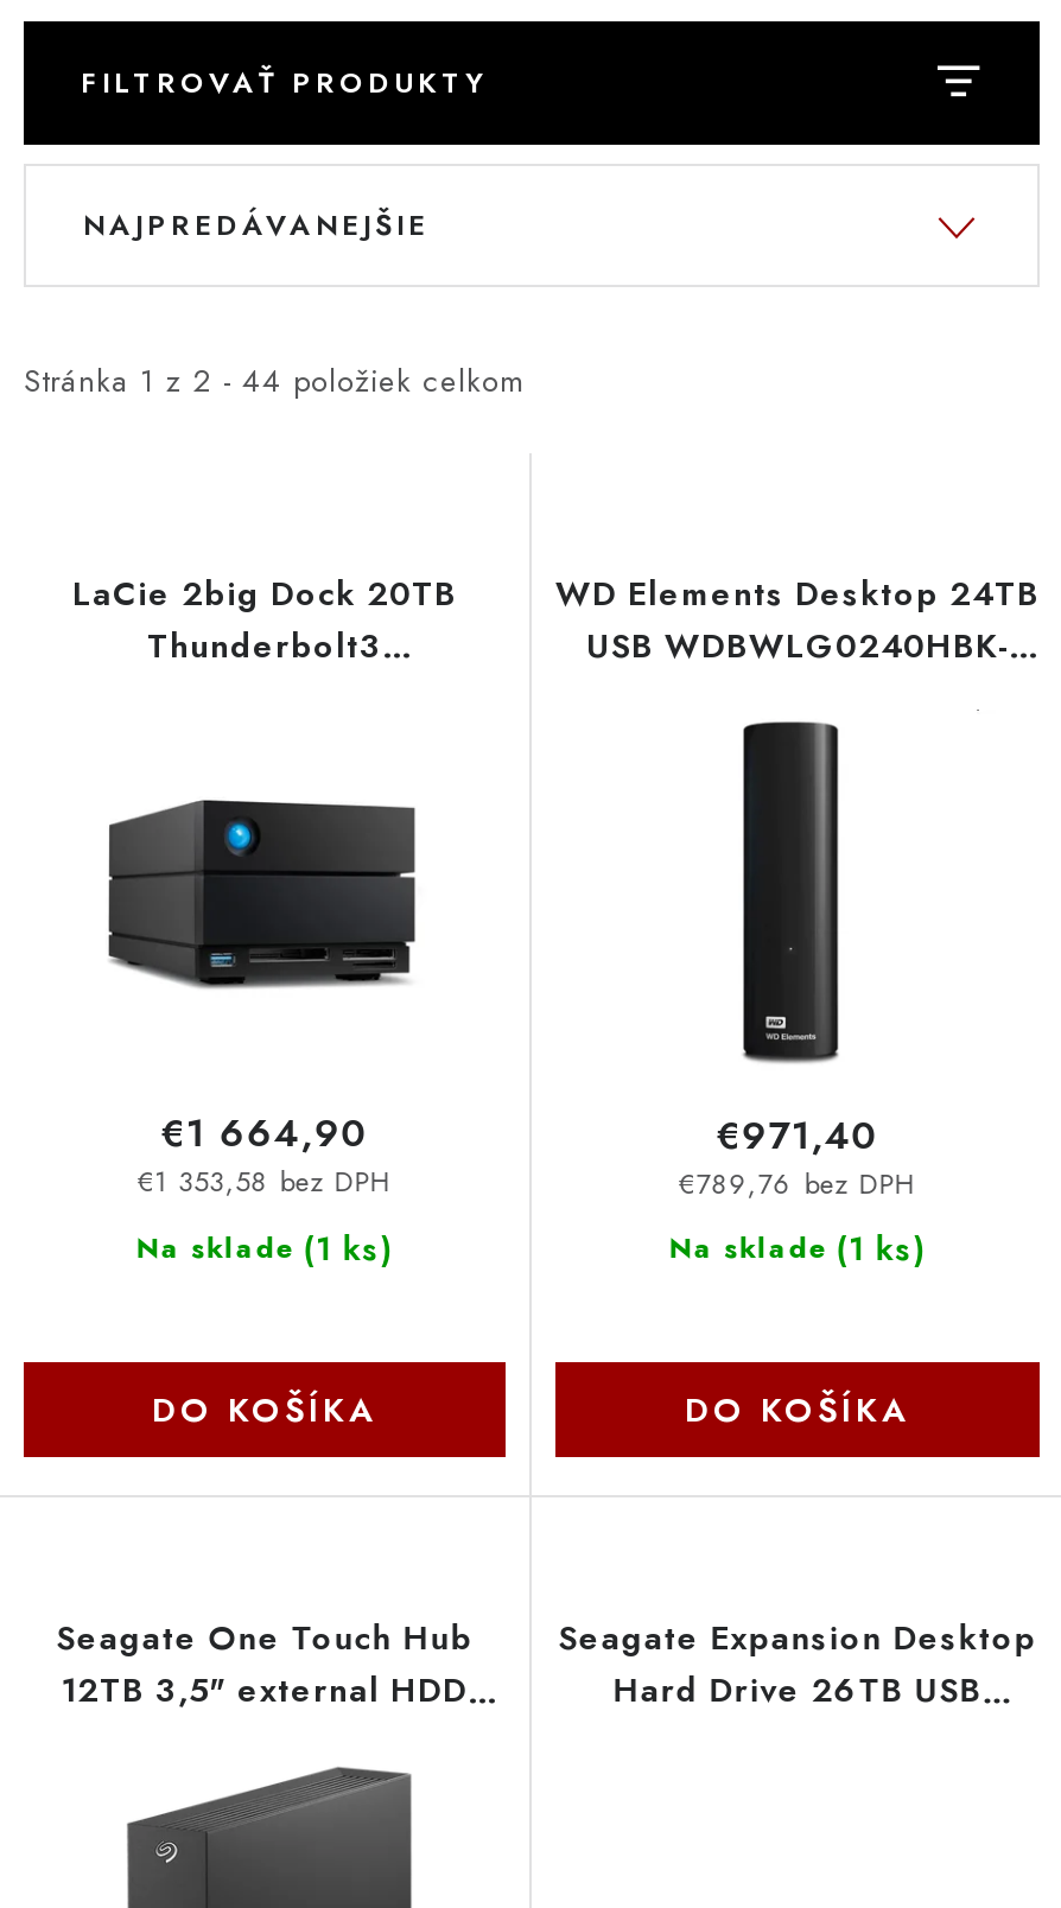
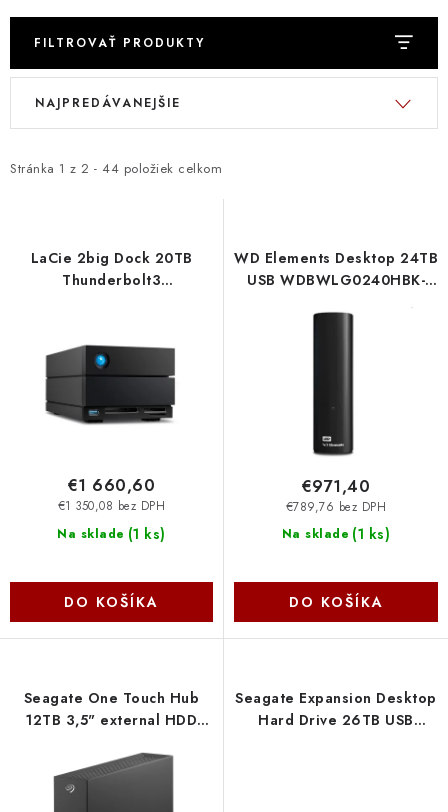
- €1 664,90
+ €1 660,60

- €1 353,58 bez DPH
+ €1 350,08 bez DPH
